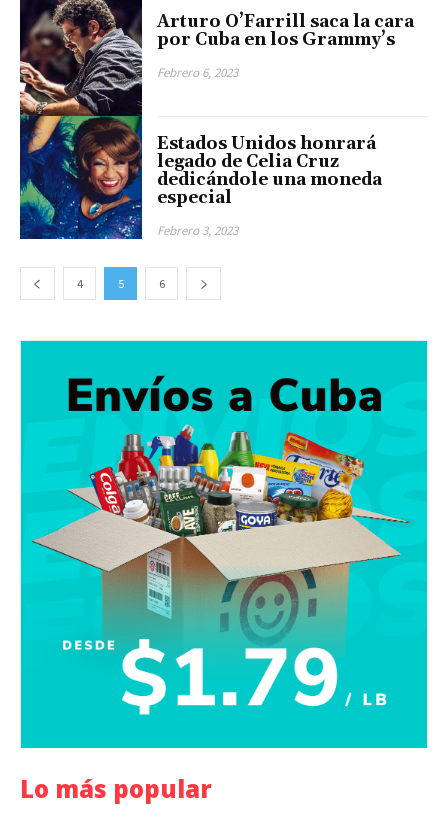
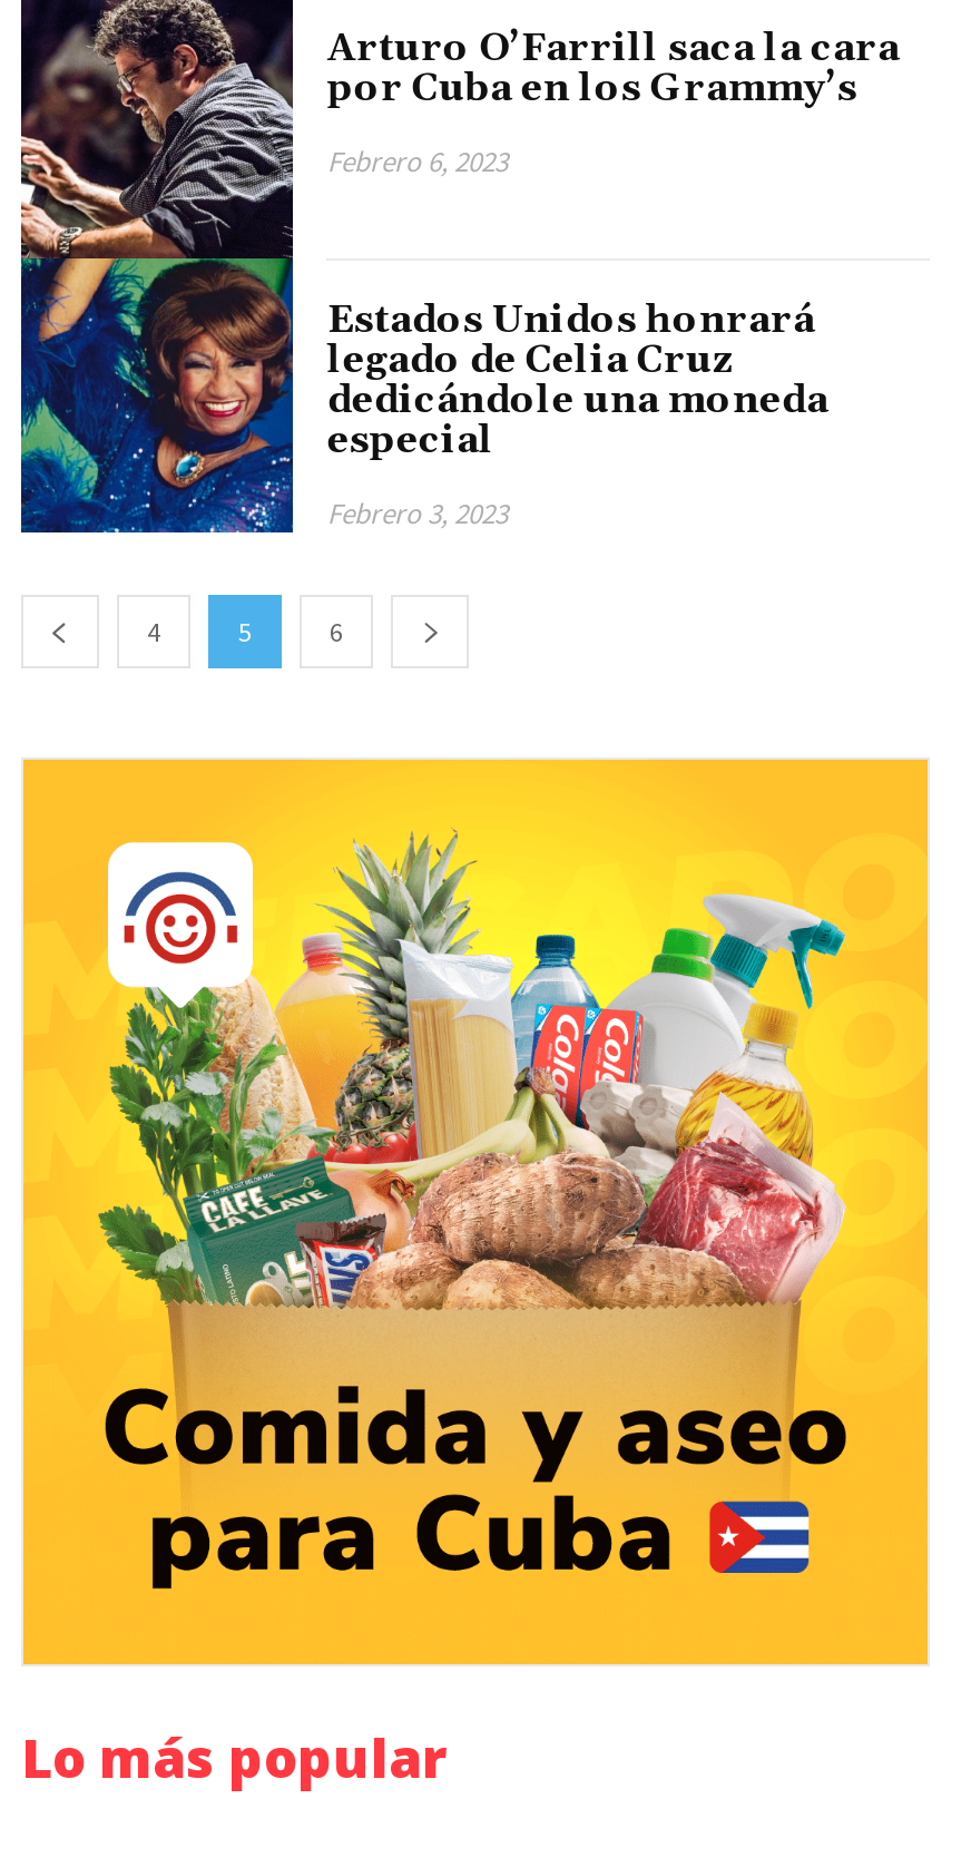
- [image]
+ [image]
